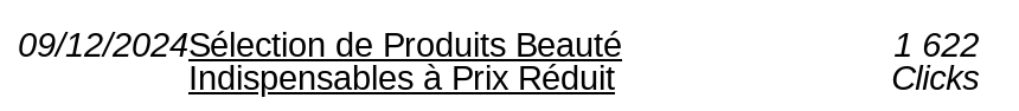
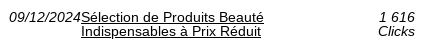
- 1 622
+ 1 616
